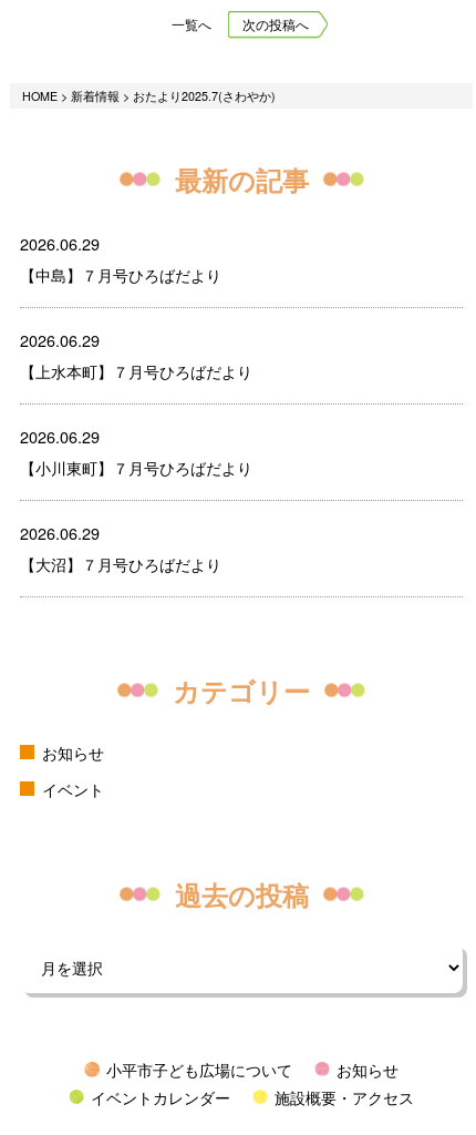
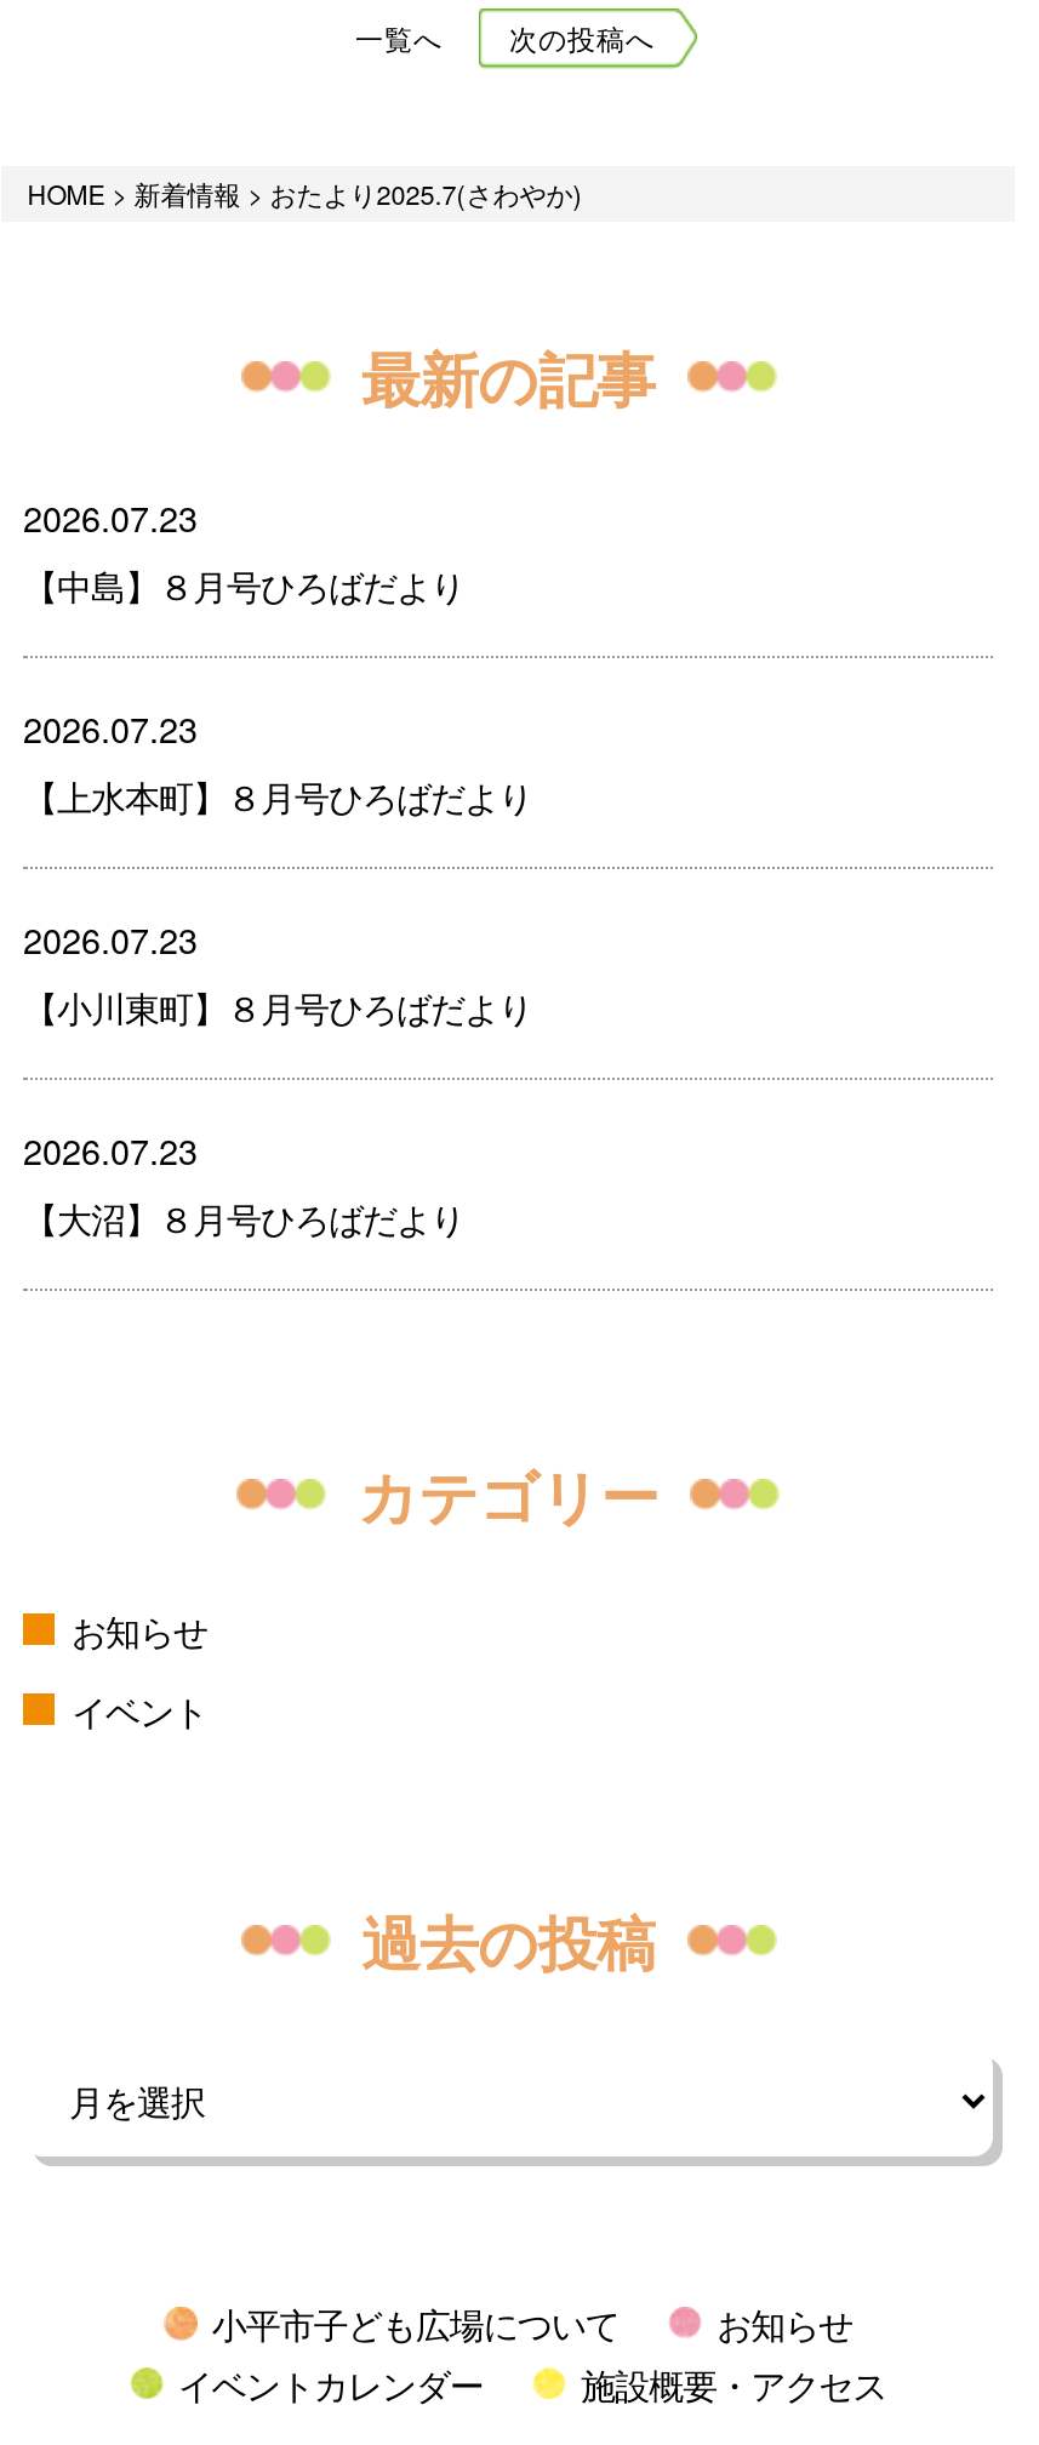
- 2026.06.29
+ 2026.07.23

- 【中島】７月号ひろばだより
+ 【中島】８月号ひろばだより

- 2026.06.29
+ 2026.07.23

- 【上水本町】７月号ひろばだより
+ 【上水本町】８月号ひろばだより

- 2026.06.29
+ 2026.07.23

- 【小川東町】７月号ひろばだより
+ 【小川東町】８月号ひろばだより

- 2026.06.29
+ 2026.07.23

- 【大沼】７月号ひろばだより
+ 【大沼】８月号ひろばだより
